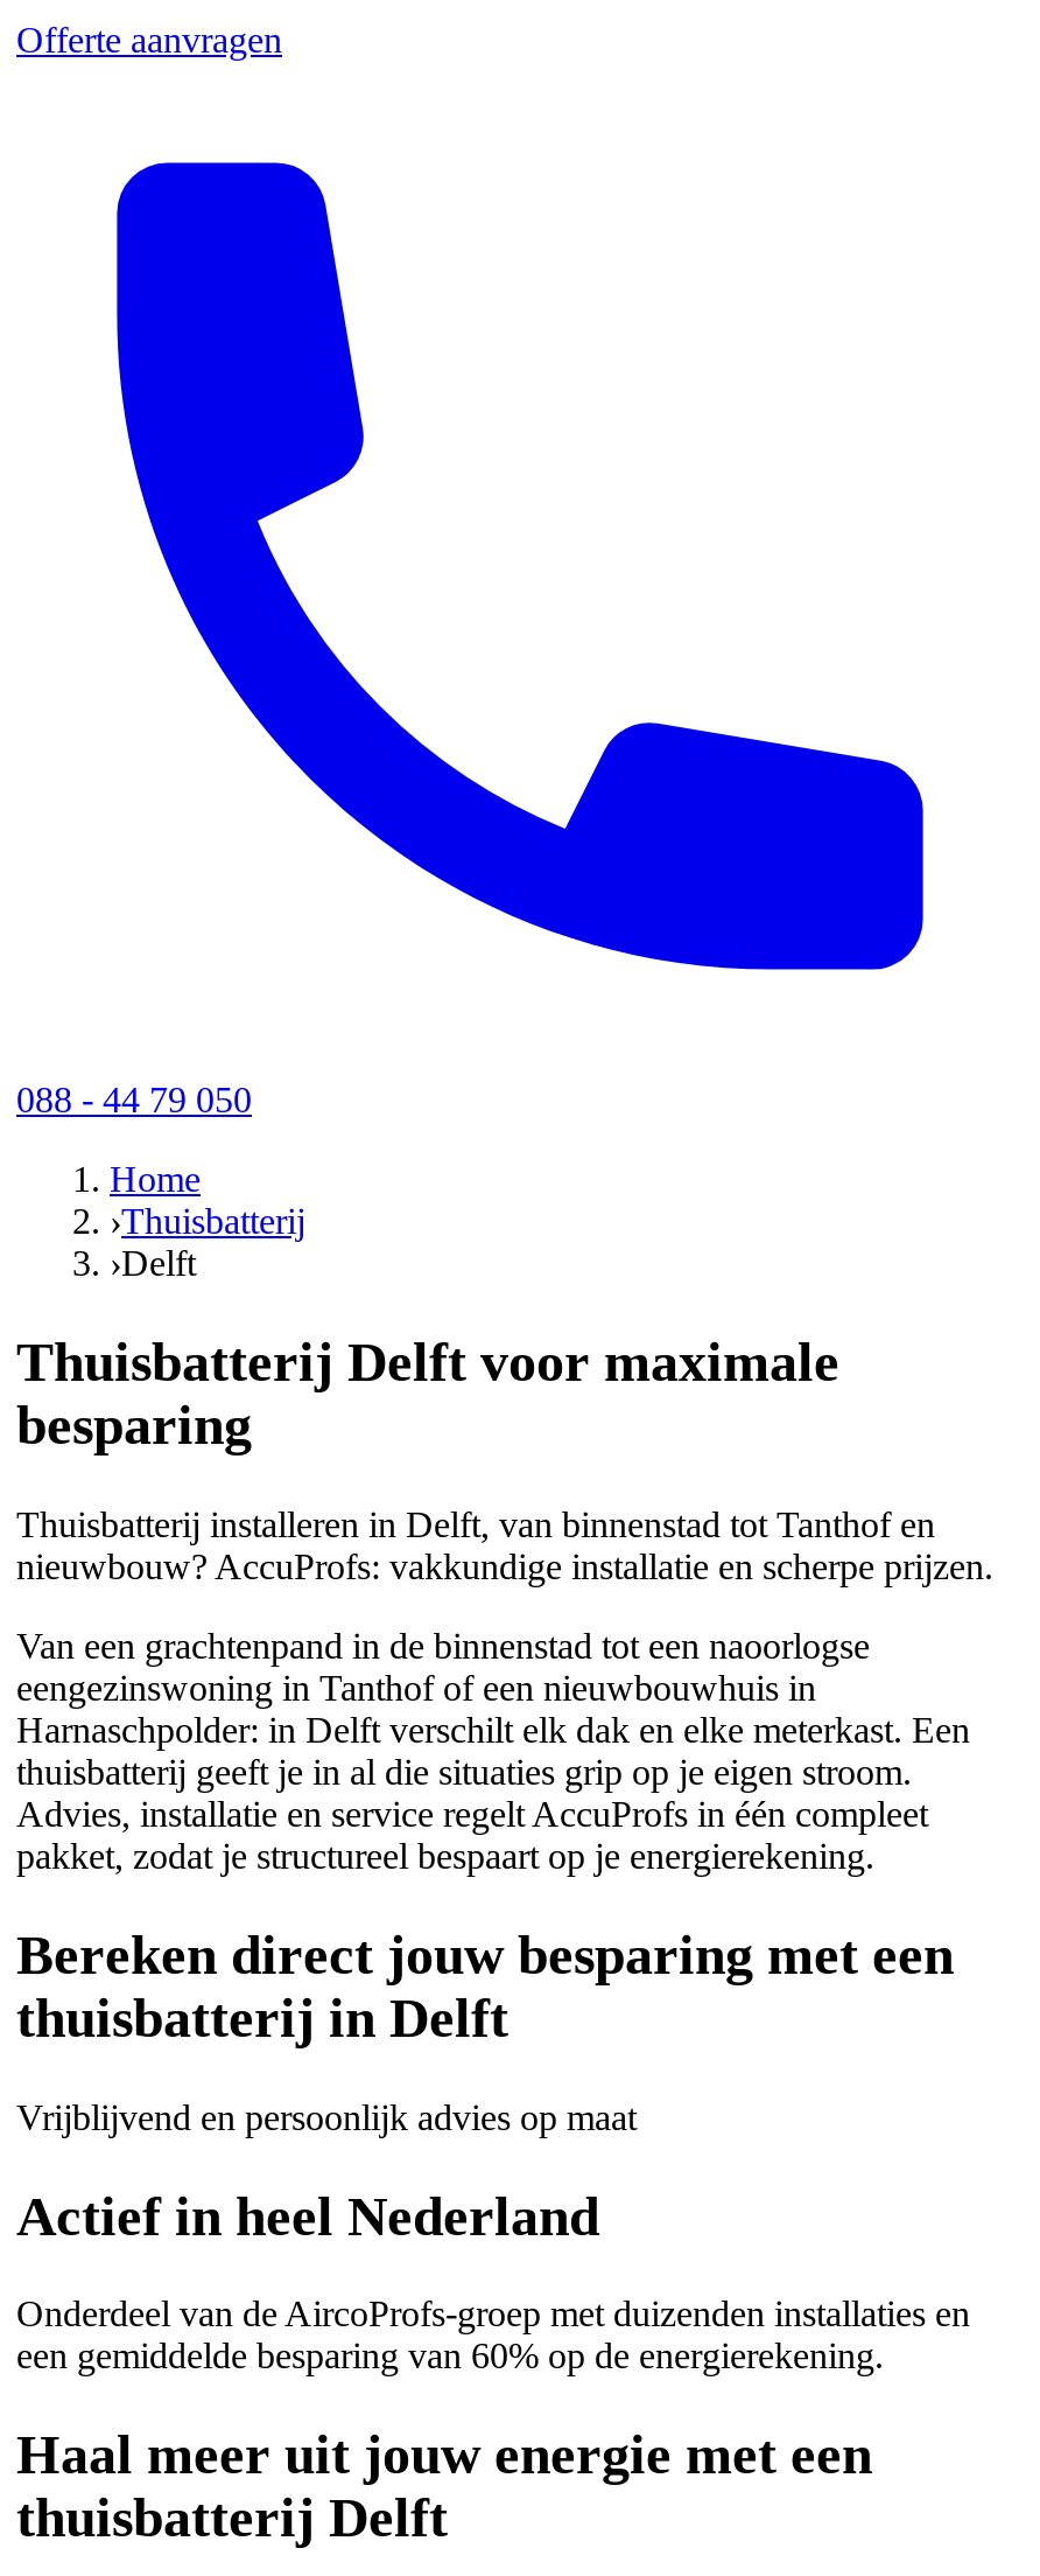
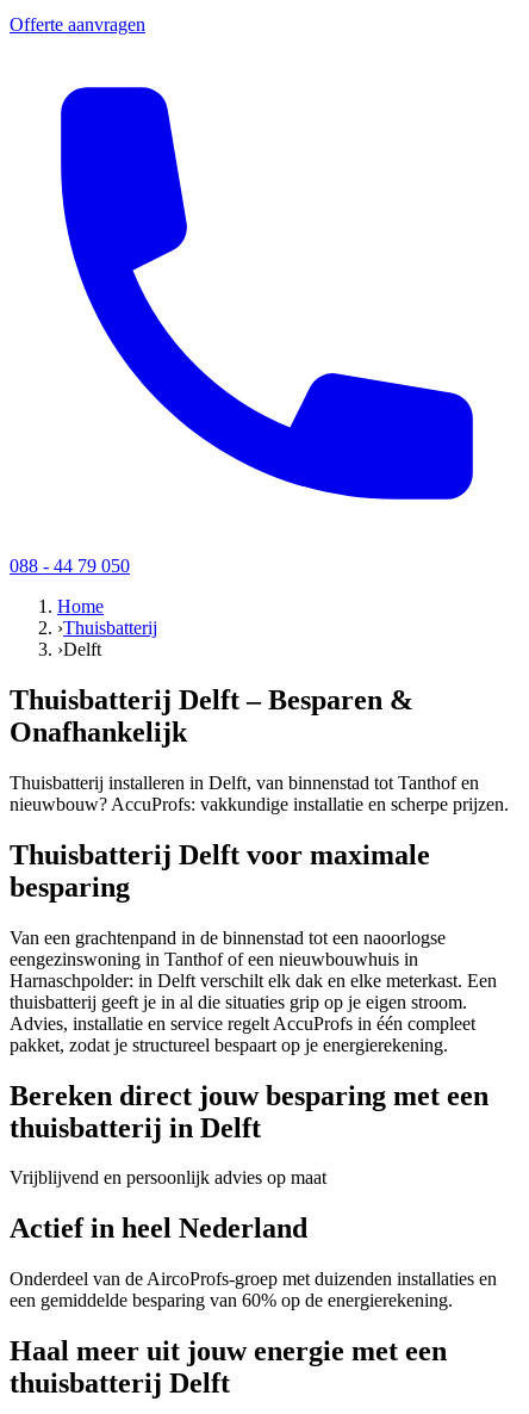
+ Thuisbatterij Delft – Besparen &
+ Onafhankelijk

moved down: Thuisbatterij Delft voor maximale | besparing
